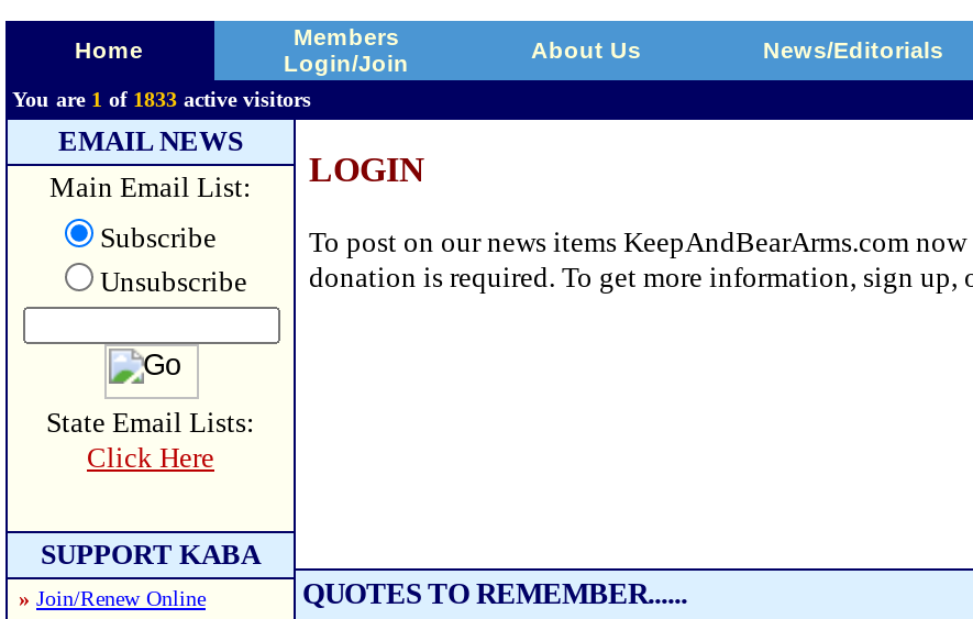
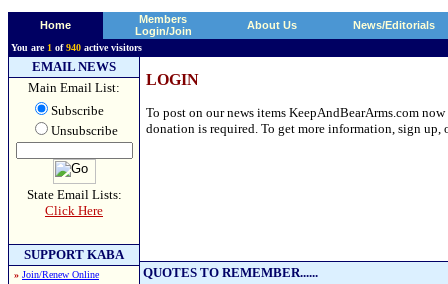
- You are 1 of 1833 active visitors
+ You are 1 of 940 active visitors
